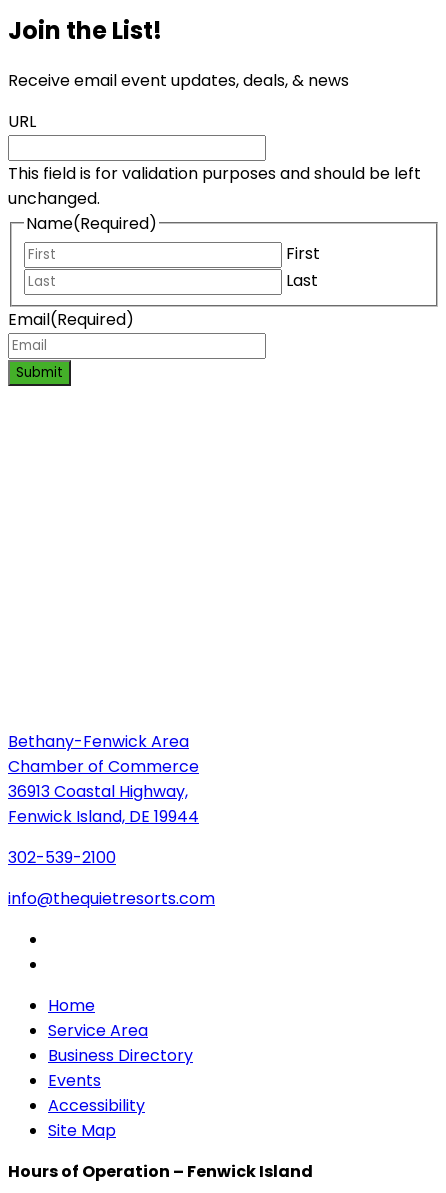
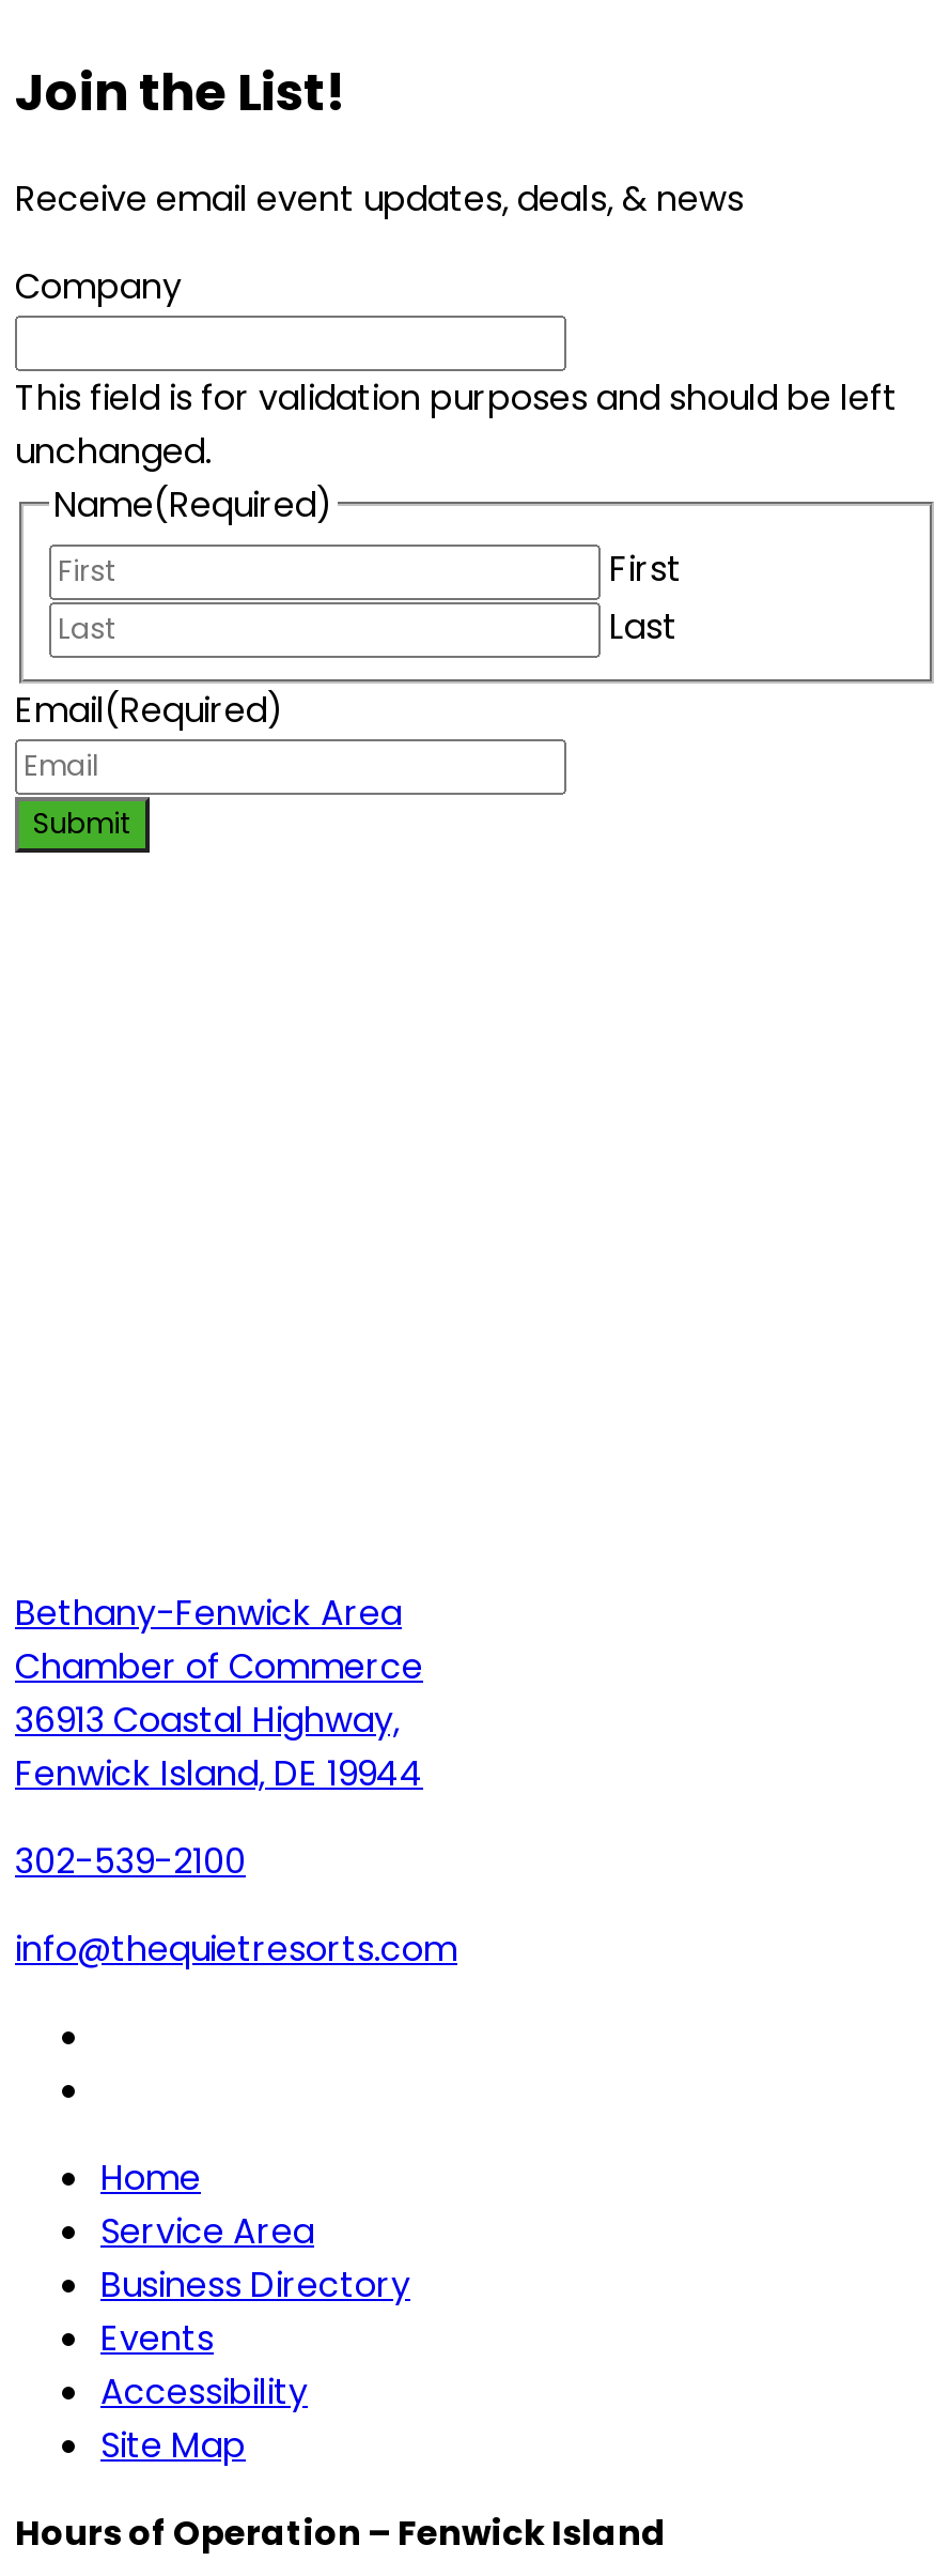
- URL
+ Company
